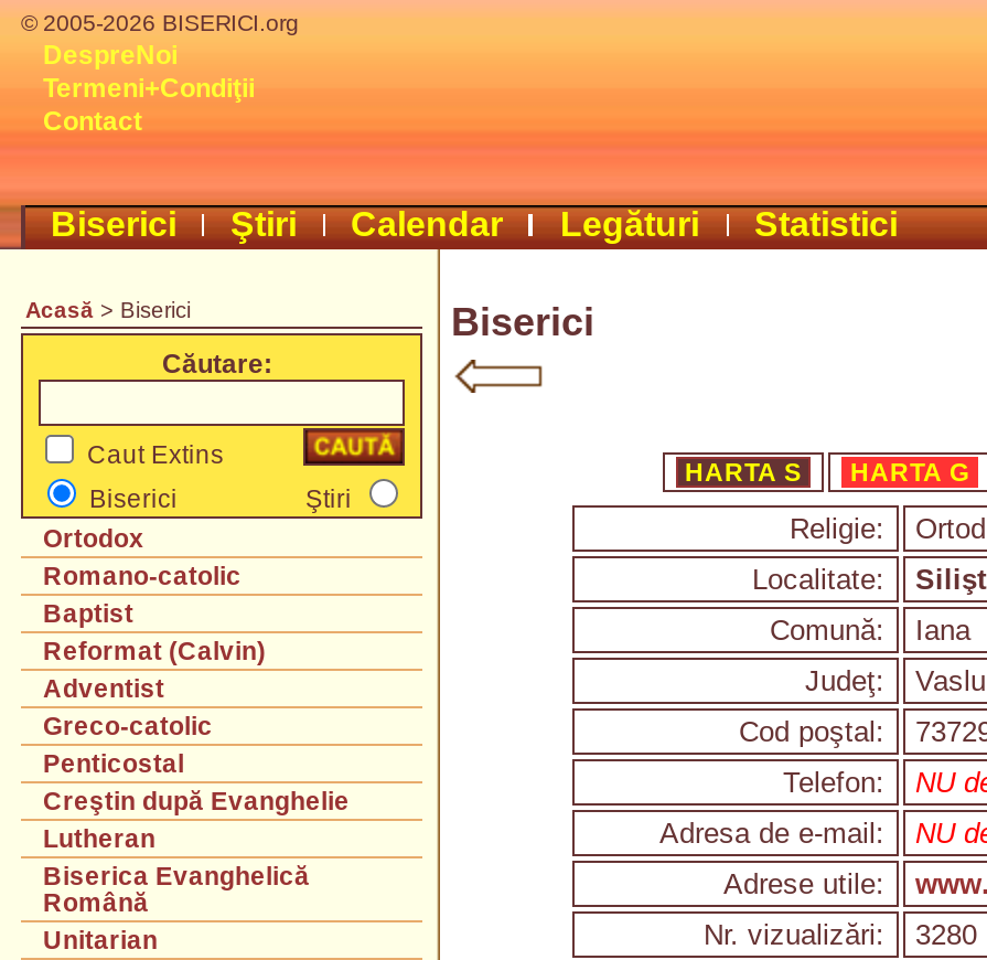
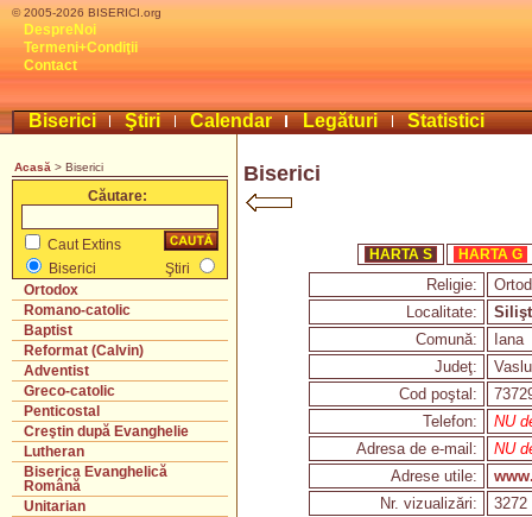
- Nr. vizualizări: 3280
+ Nr. vizualizări: 3272
